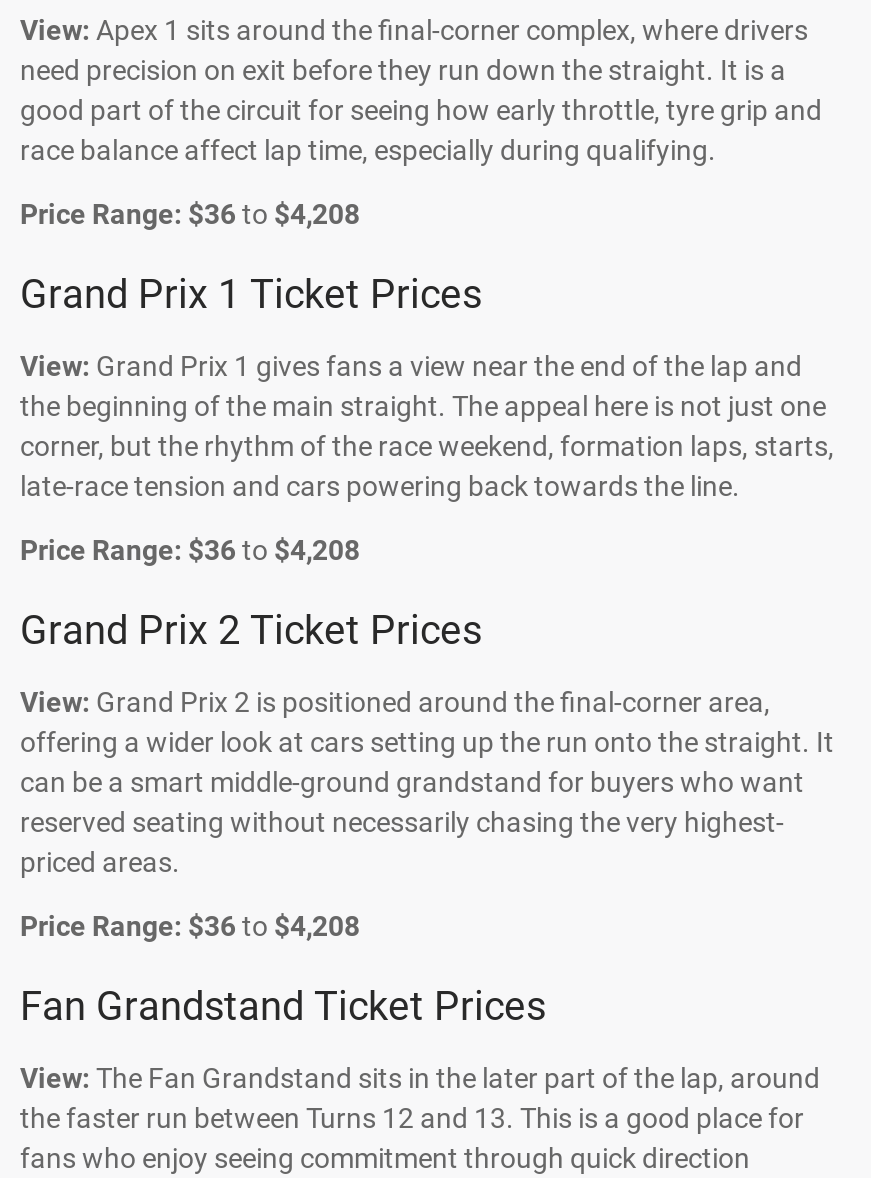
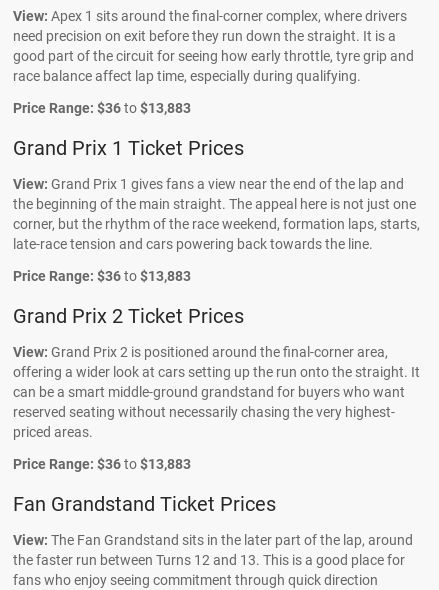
- Price Range: $36 to $4,208
+ Price Range: $36 to $13,883

- Price Range: $36 to $4,208
+ Price Range: $36 to $13,883

- Price Range: $36 to $4,208
+ Price Range: $36 to $13,883
